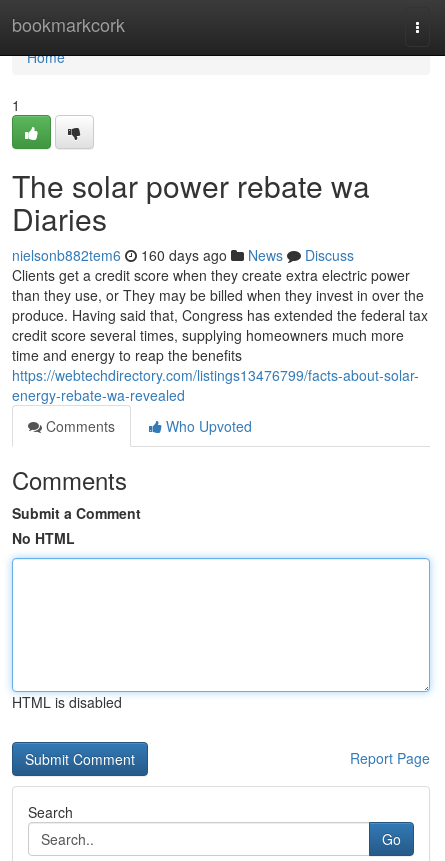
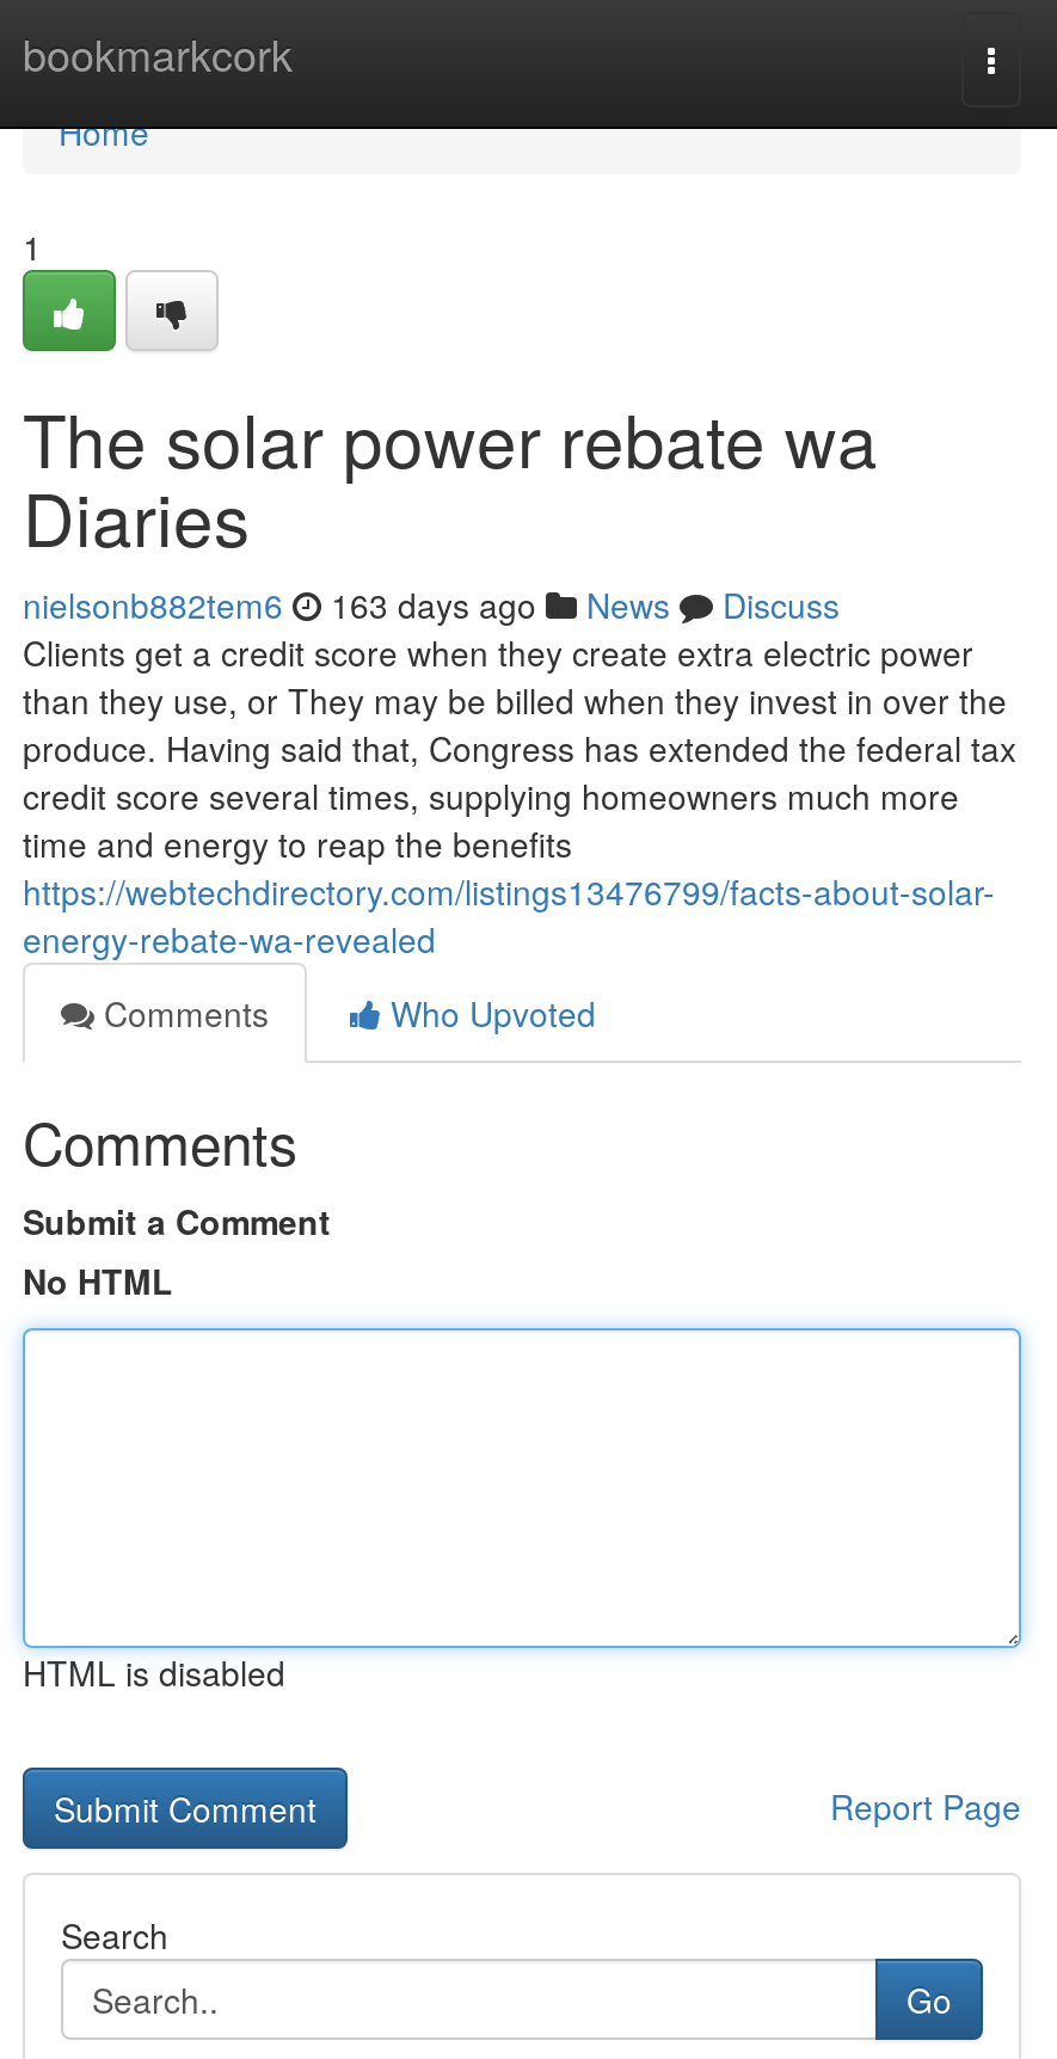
- nielsonb882tem6 160 days ago News Discuss
+ nielsonb882tem6 163 days ago News Discuss
